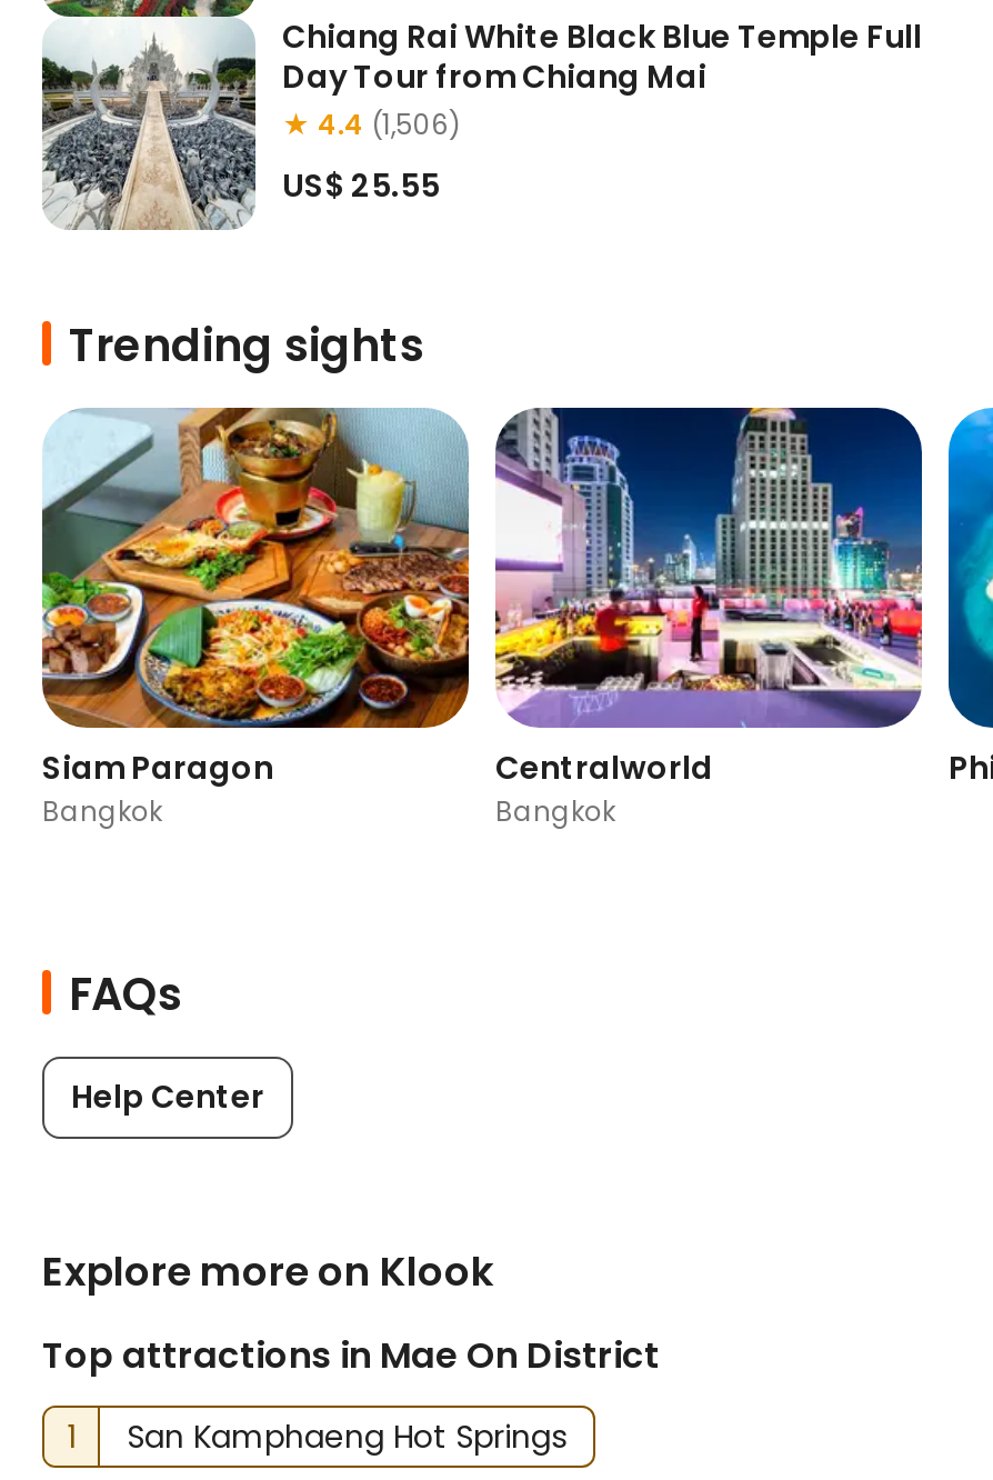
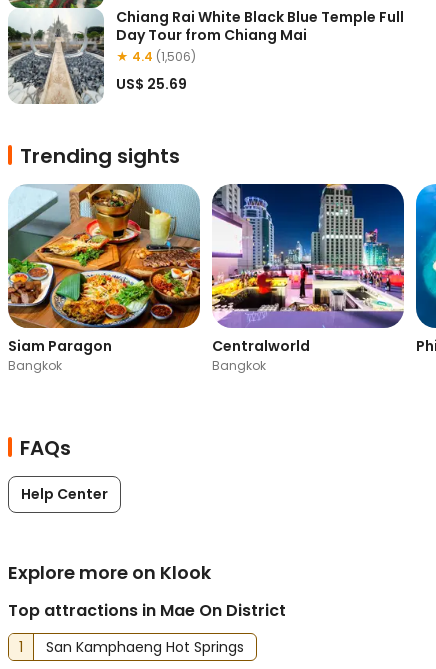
- US$ 25.55
+ US$ 25.69
